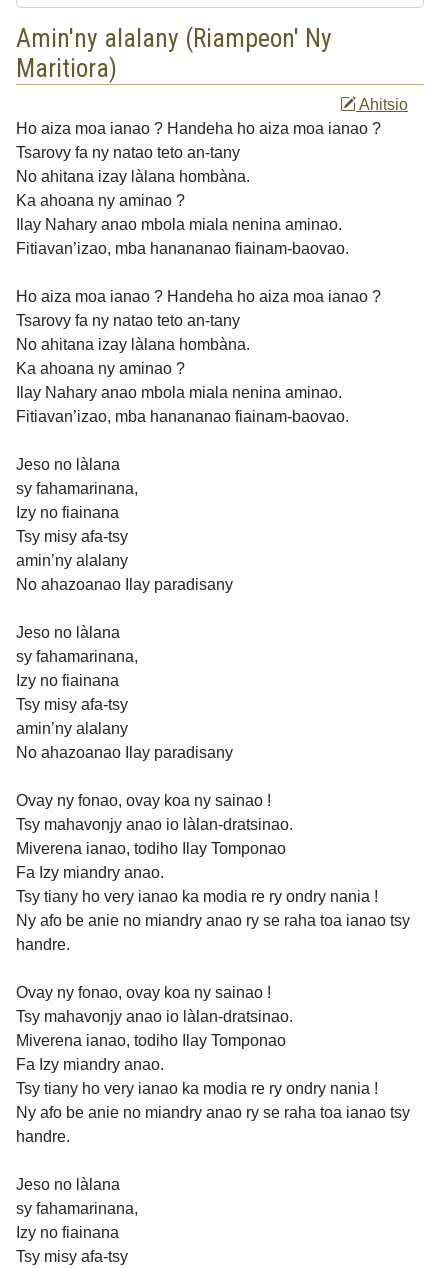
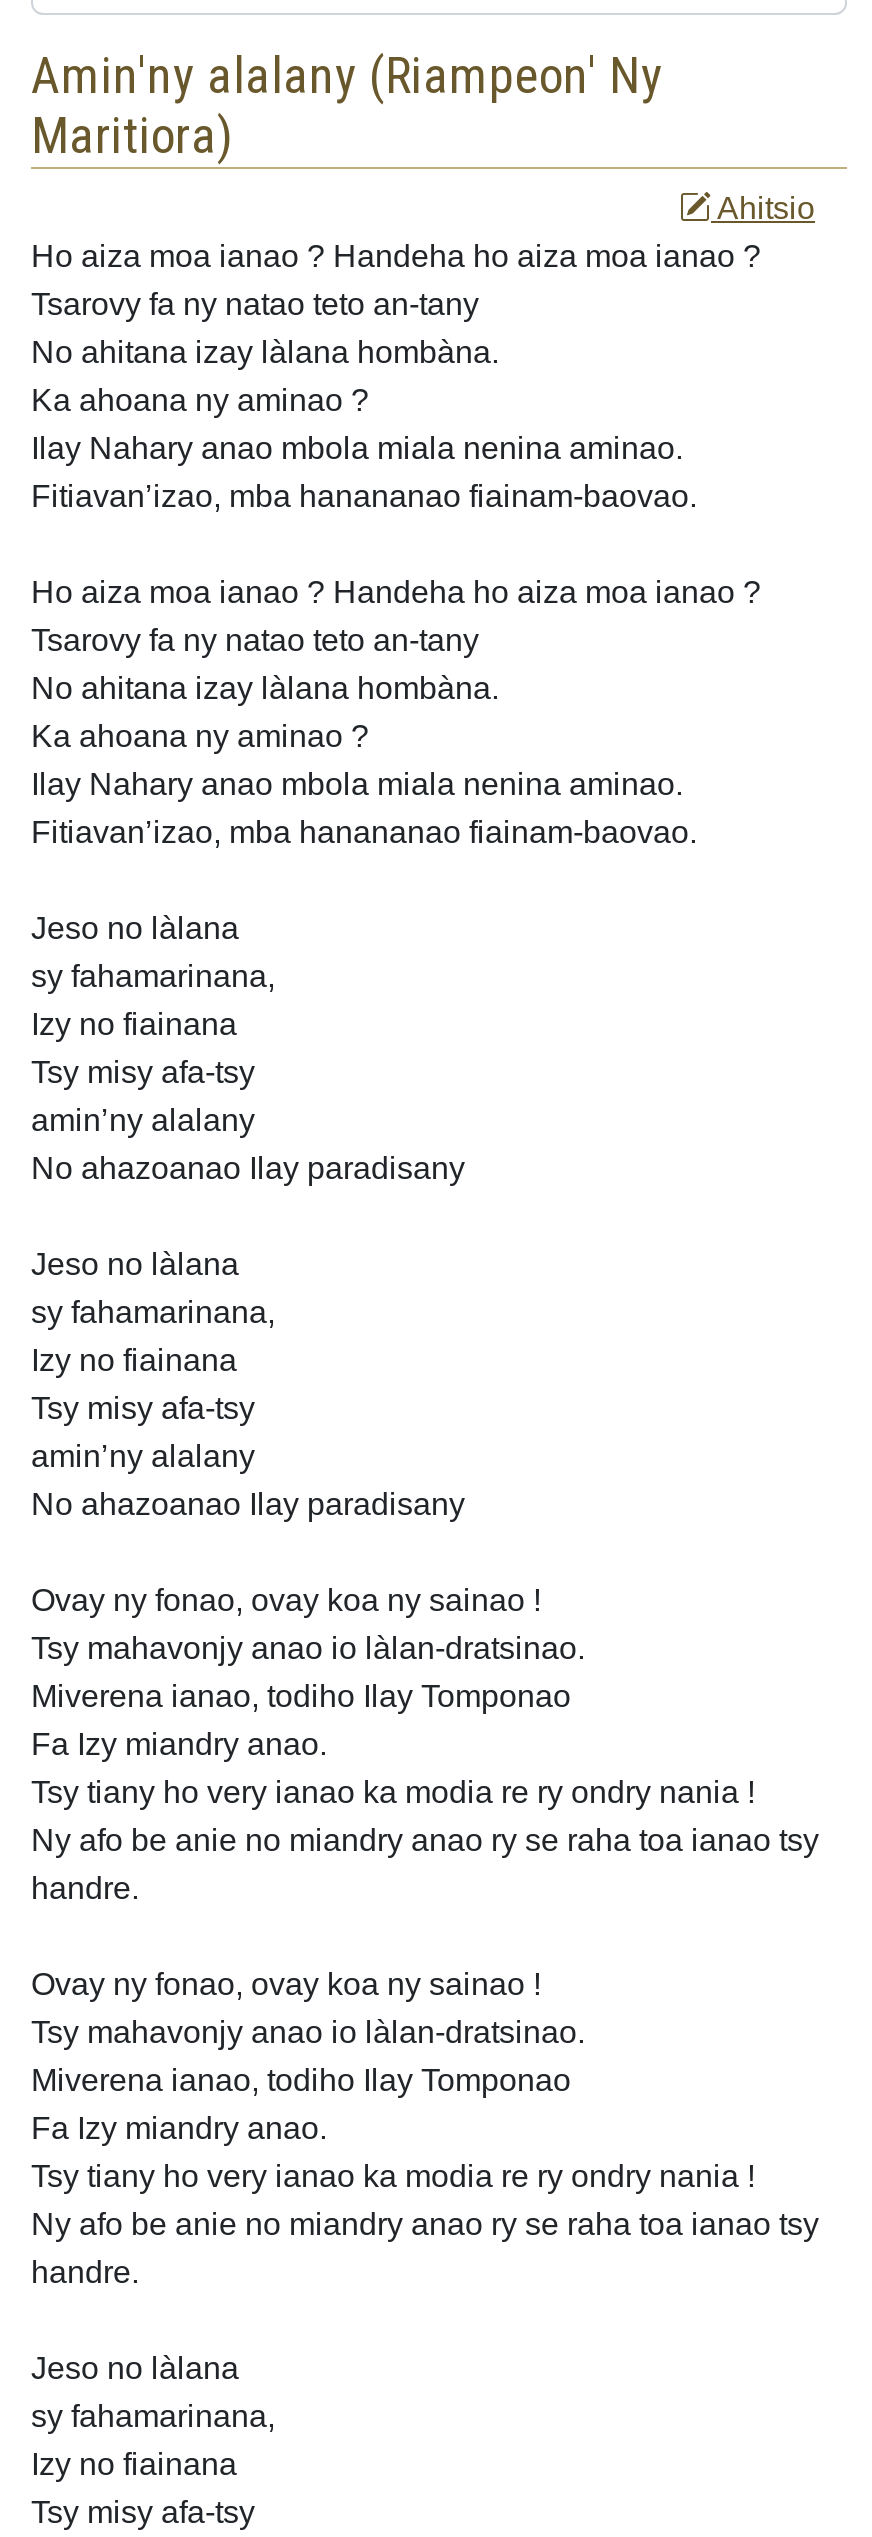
- Ho aiza moa ianao ? Handeha ho aiza moa ianao?
+ Ho aiza moa ianao ? Handeha ho aiza moa ianao ?

- Ka ahoana ny aminao?
+ Ka ahoana ny aminao ?
